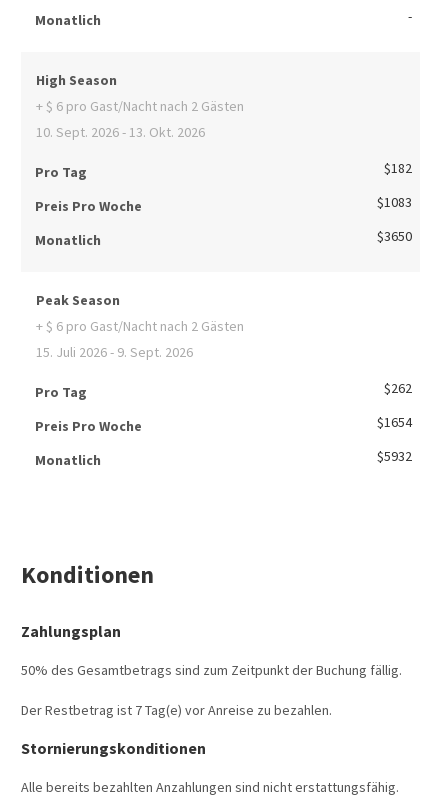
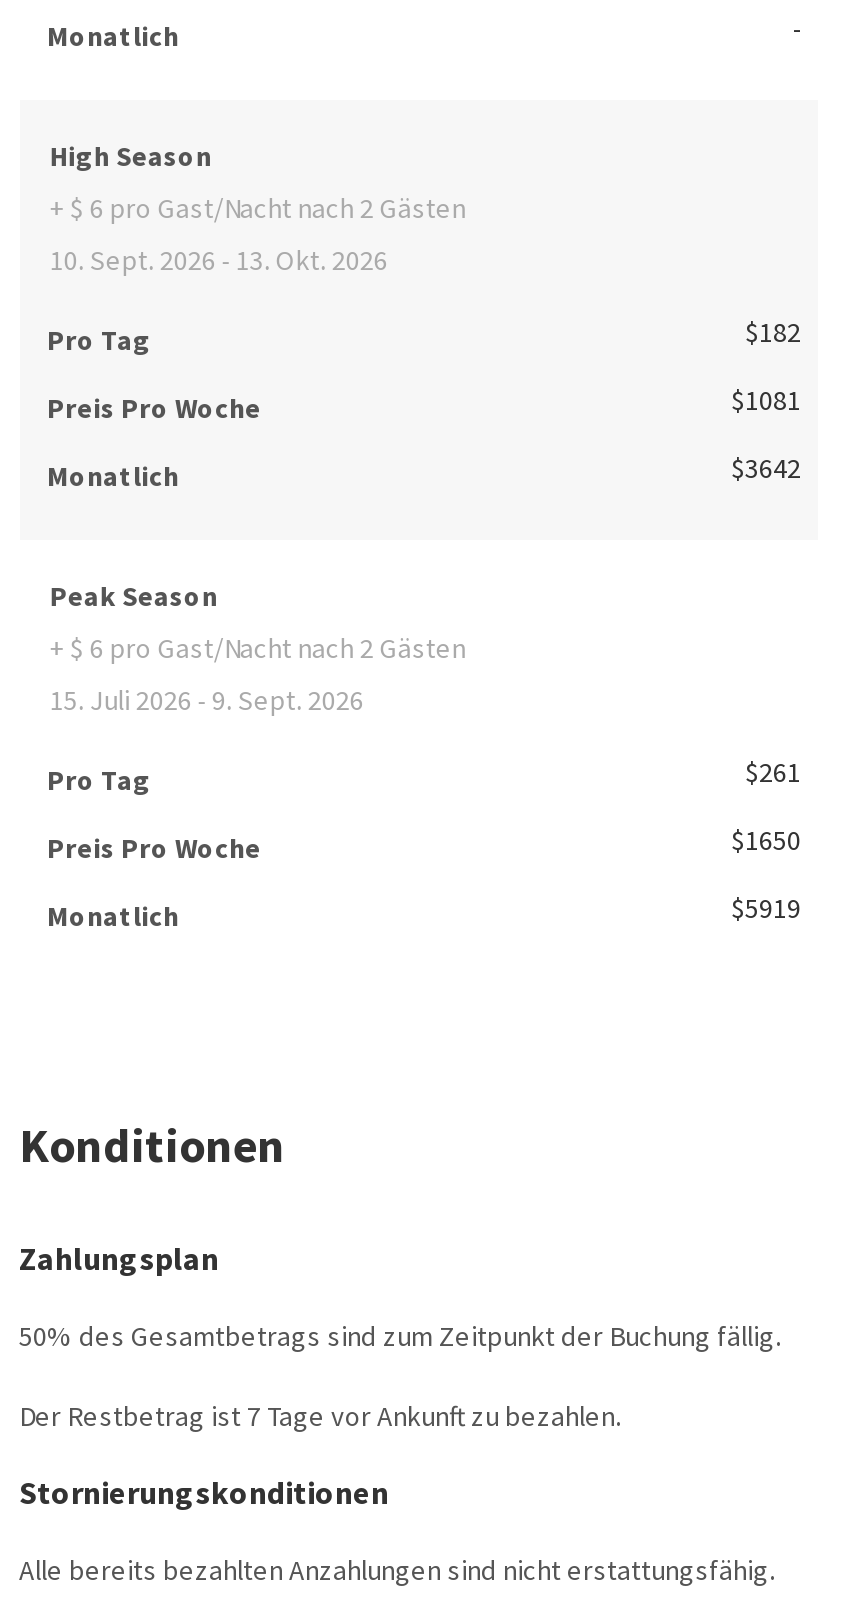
- $1083
+ $1081

- $3650
+ $3642

- $262
+ $261

- $1654
+ $1650

- $5932
+ $5919

- Der Restbetrag ist 7 Tag(e) vor Anreise zu bezahlen.
+ Der Restbetrag ist 7 Tage vor Ankunft zu bezahlen.
